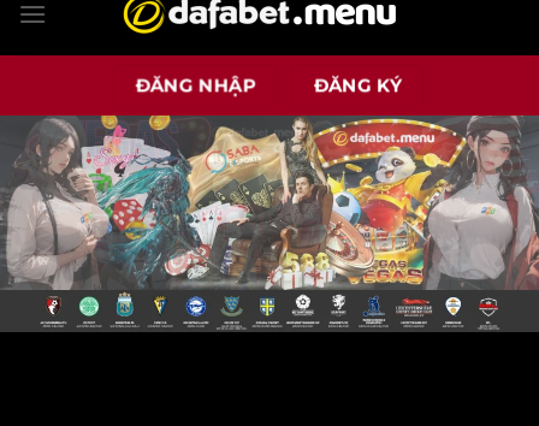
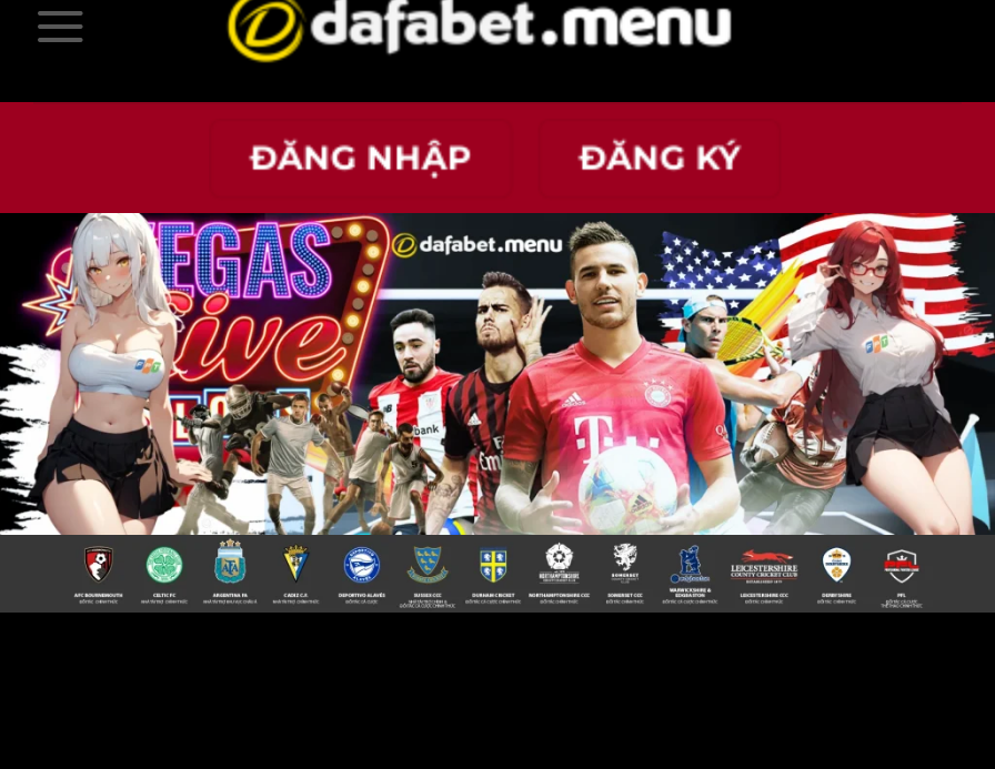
- [image]
+ [image]
